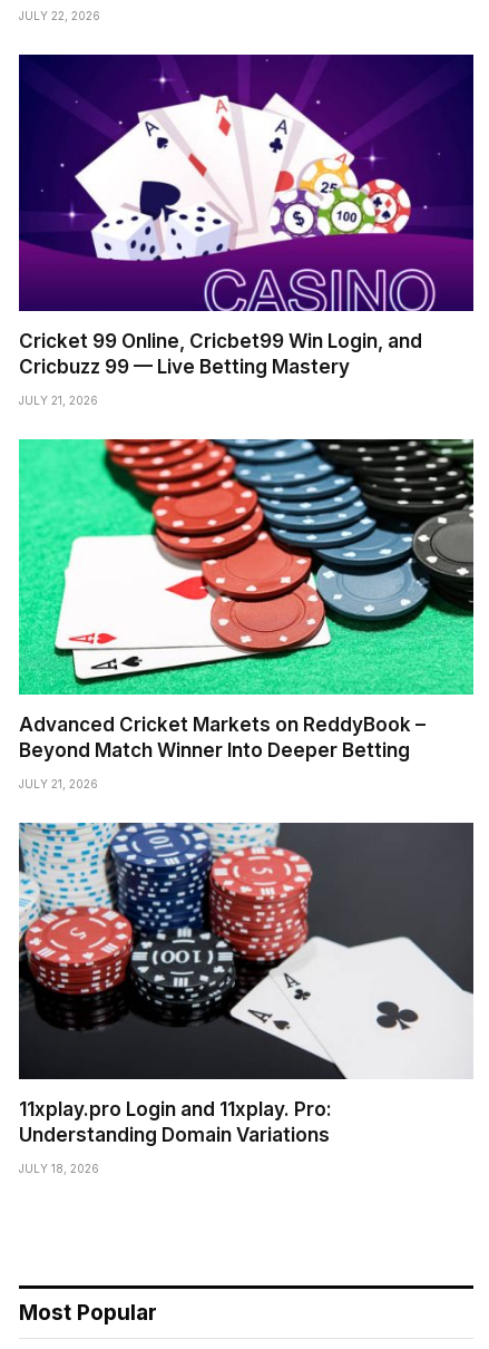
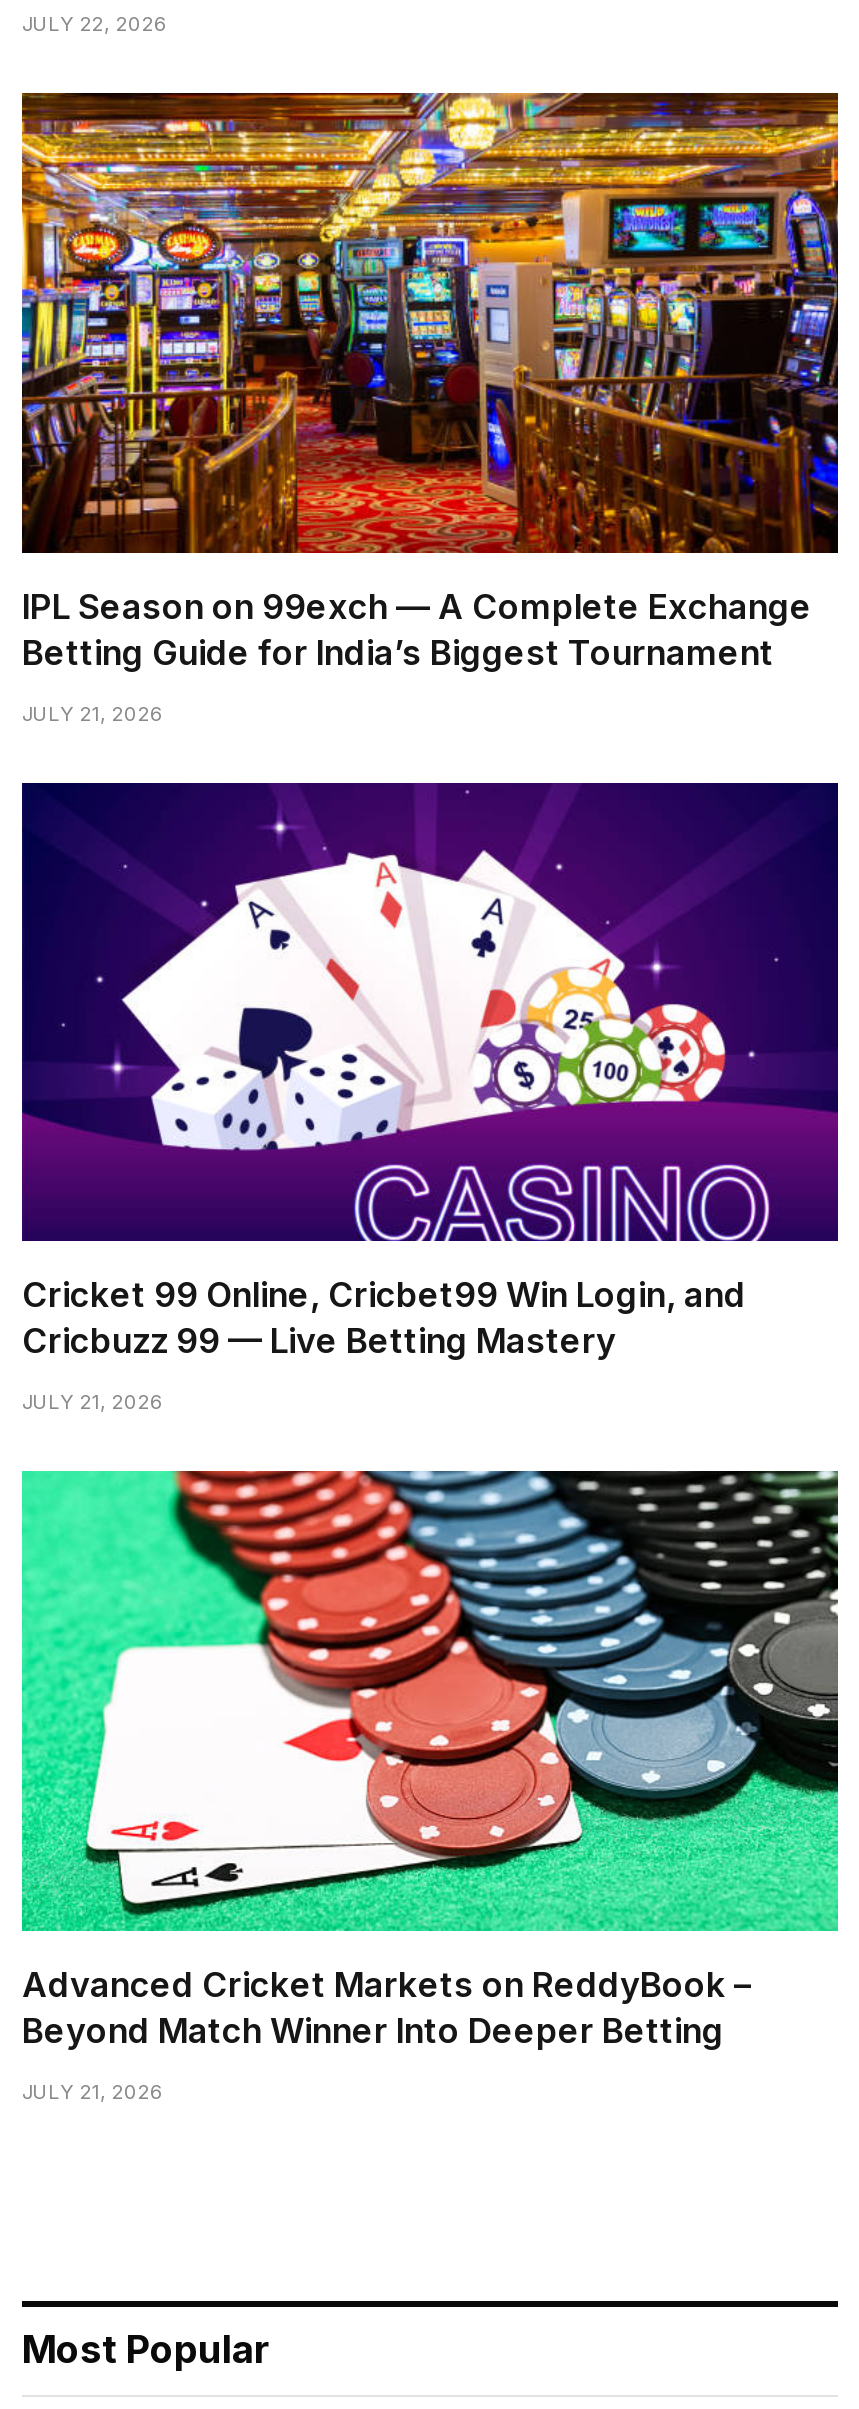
+ [image]
+ IPL Season on 99exch — A Complete Exchange
+ Betting Guide for India’s Biggest Tournament
+ JULY 21, 2026

moved down: [image]

moved down: [image]

moved down: [image] | Cricket 99 Online, Cricbet99 Win Login, and | Cricbuzz 99 — Live Betting Mastery | JULY 21, 2026 | Advanced Cricket Markets on ReddyBook – | Beyond Match Winner Into Deeper Betting | JULY 21, 2026

- [image]
- 11xplay.pro Login and 11xplay. Pro:
- Understanding Domain Variations
- JULY 18, 2026
